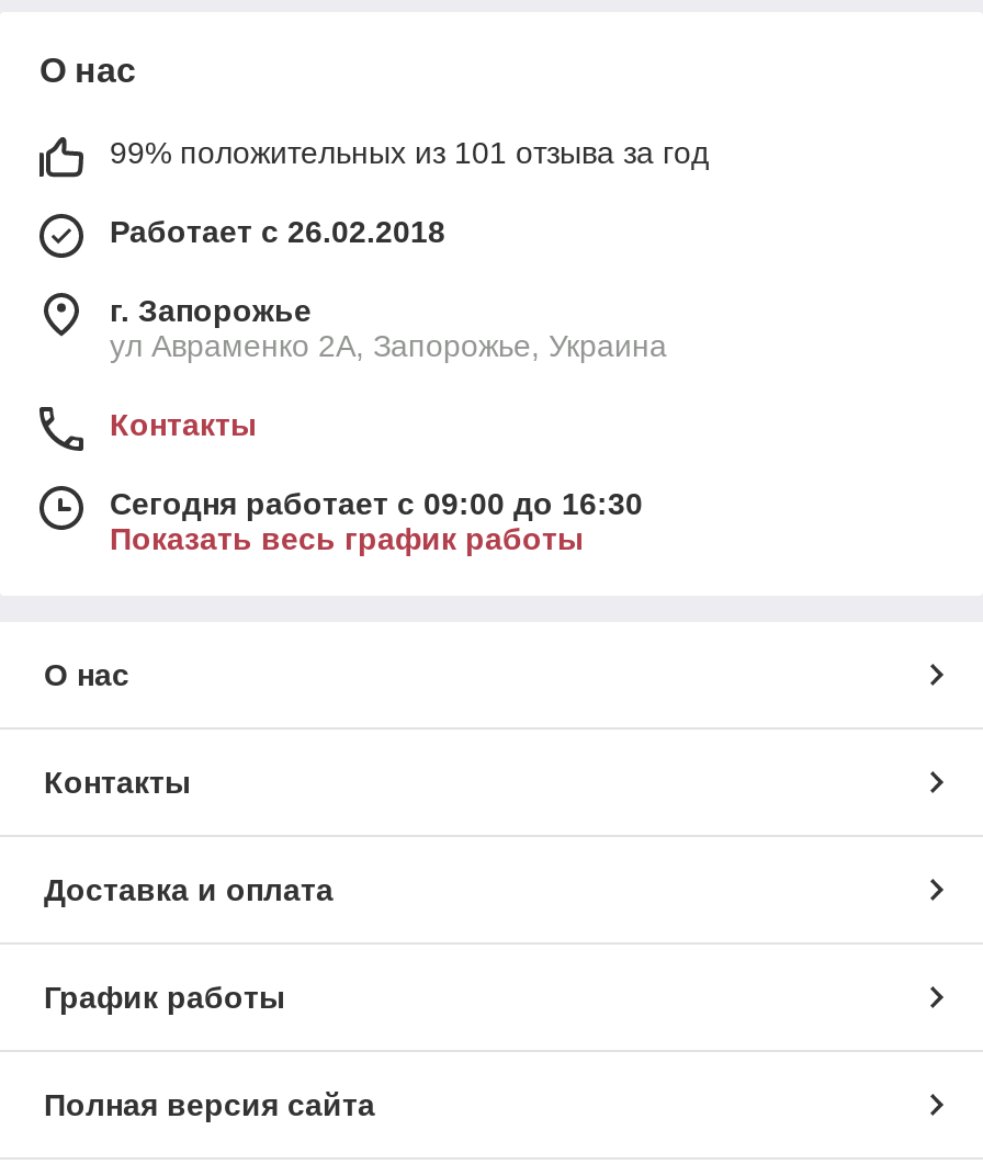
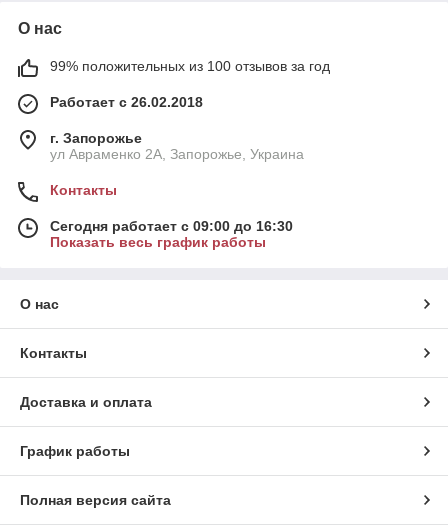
- 99% положительных из 101 отзыва за год
+ 99% положительных из 100 отзывов за год
